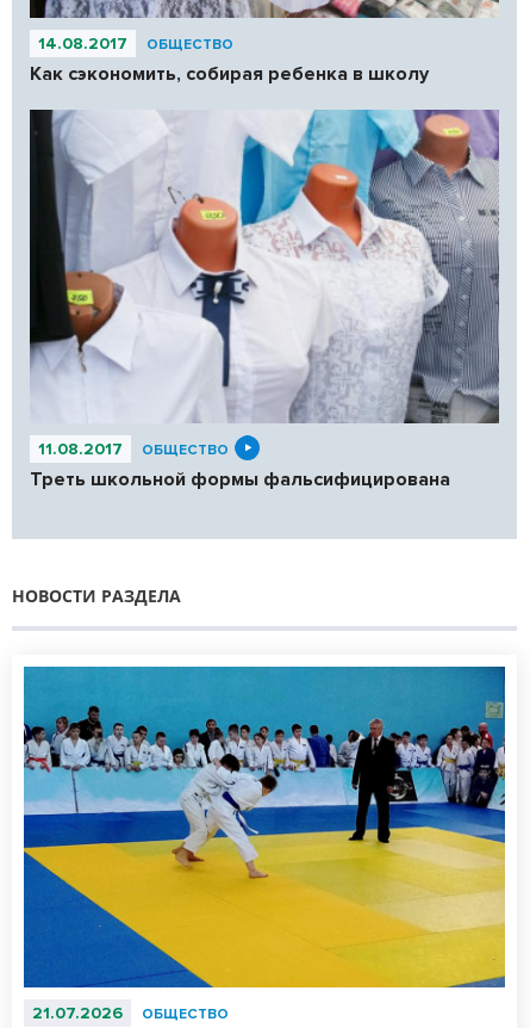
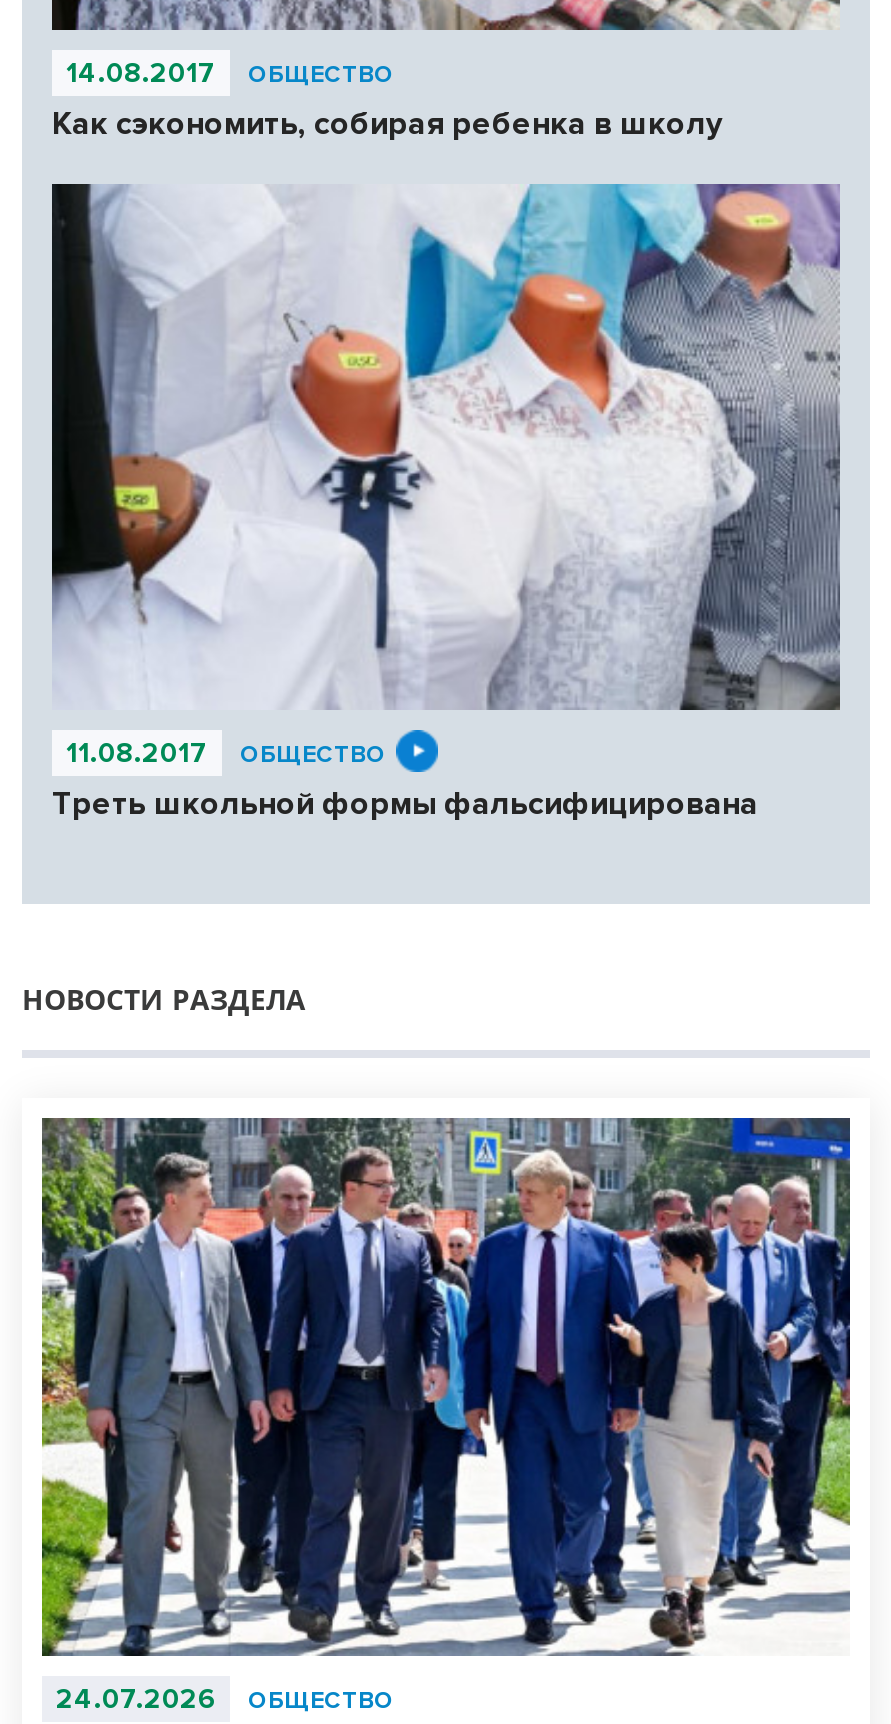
- [image]
- 21.07.2026 ОБЩЕСТВО
+ [image]
+ 24.07.2026 ОБЩЕСТВО
